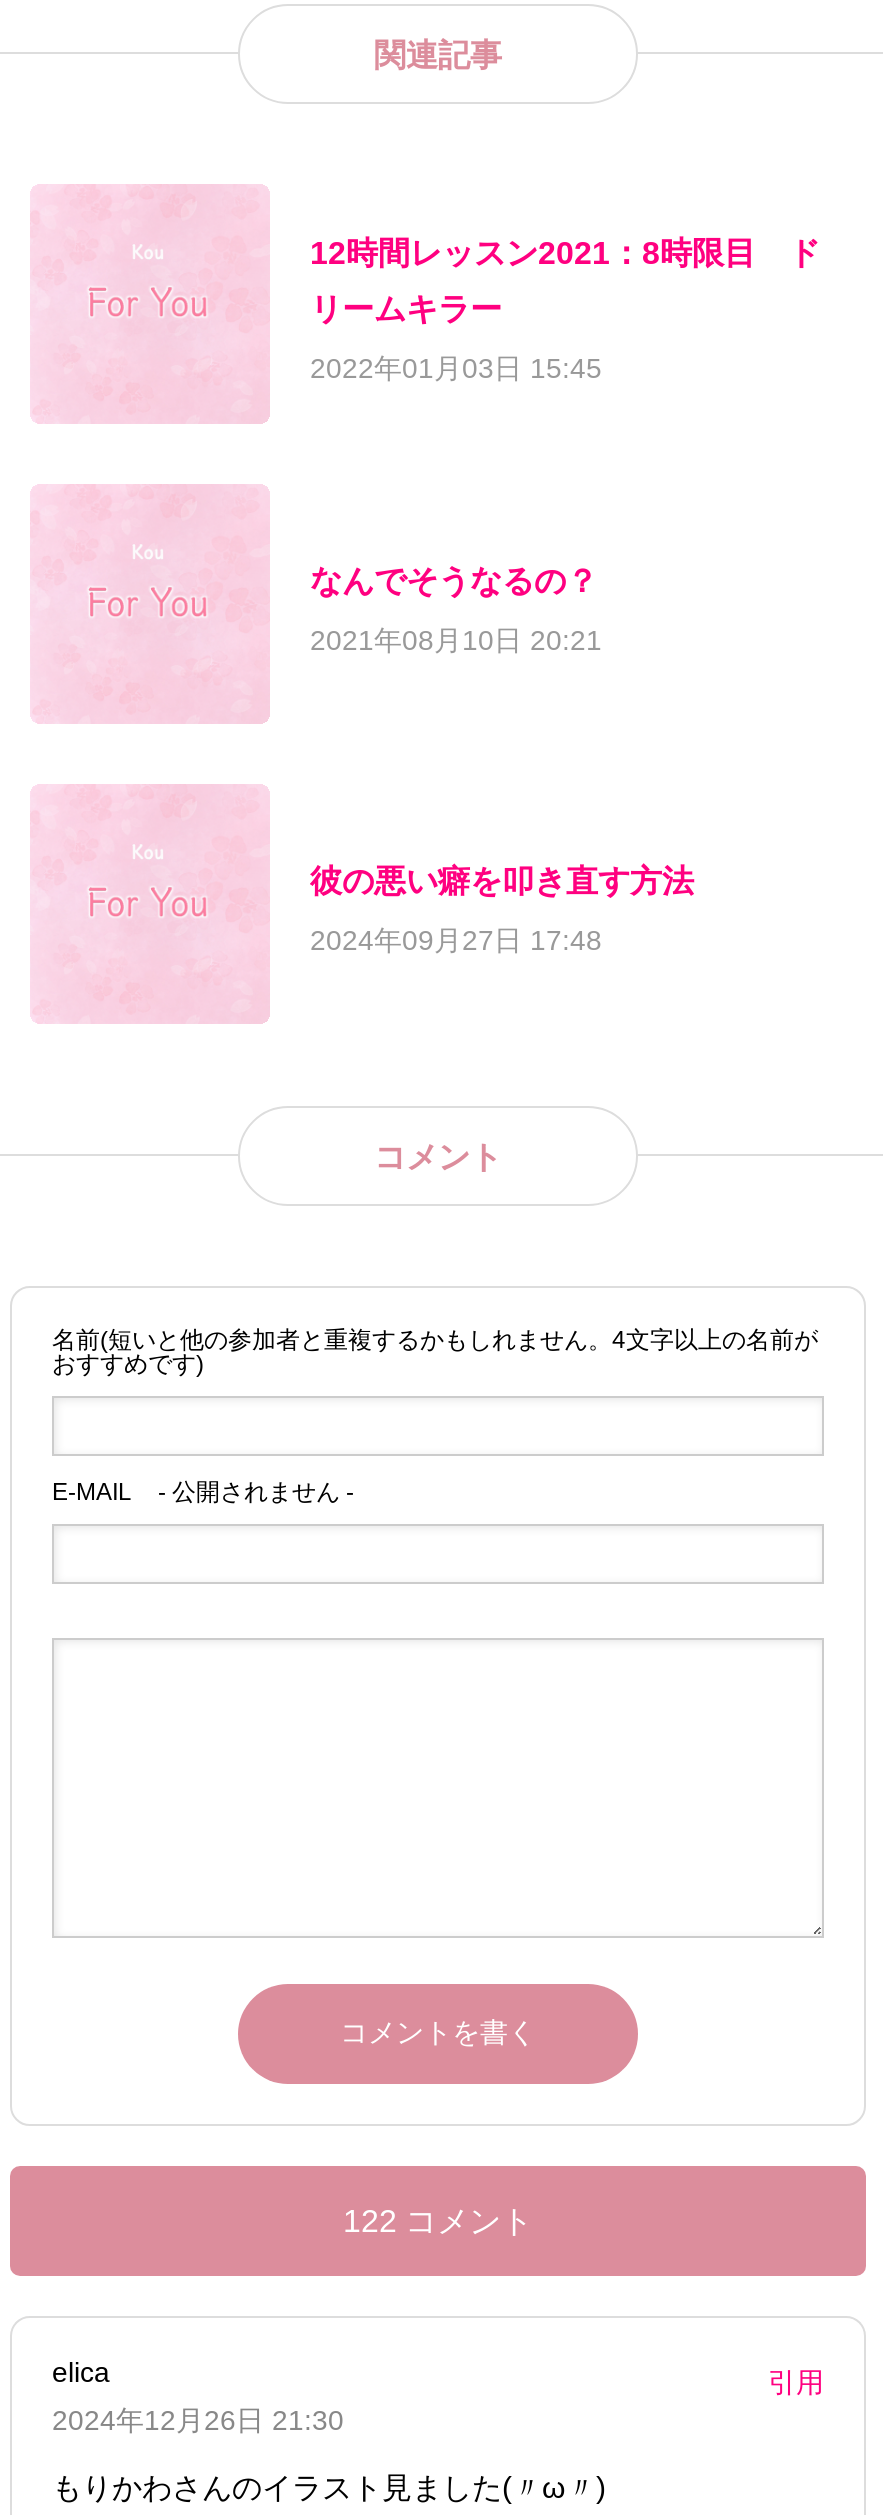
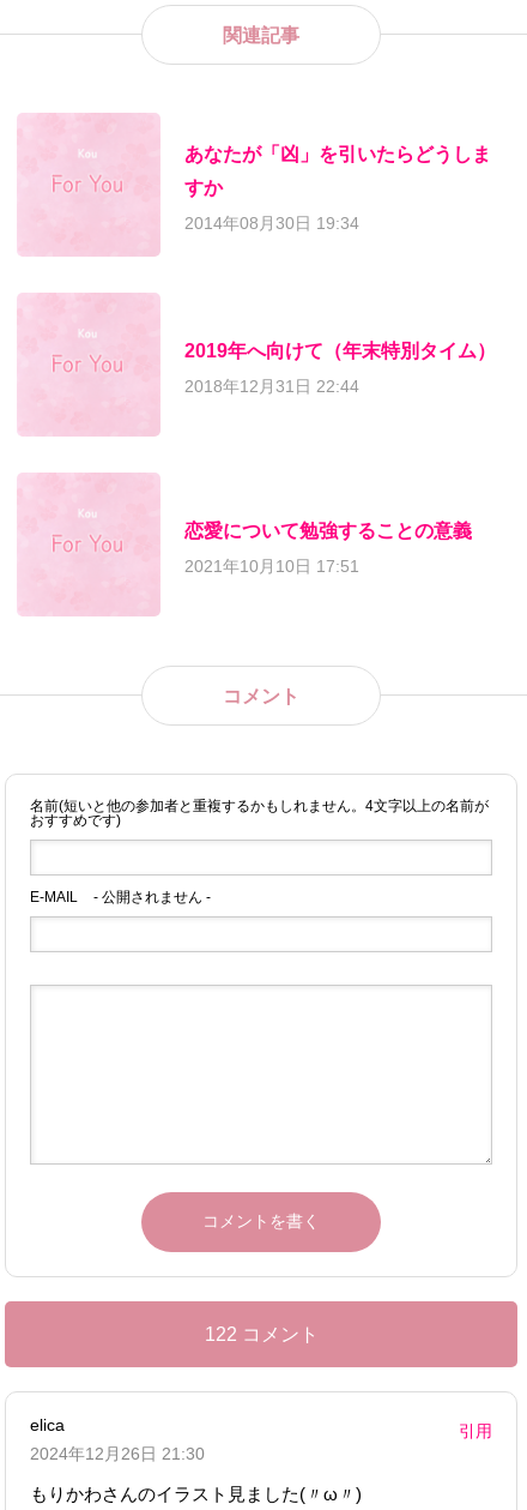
- 12時間レッスン2021：8時限目 ド
+ あなたが「凶」を引いたらどうしま

- リームキラー
+ すか

- 2022年01月03日 15:45
+ 2014年08月30日 19:34

- なんでそうなるの？
+ 2019年へ向けて（年末特別タイム）

- 2021年08月10日 20:21
+ 2018年12月31日 22:44

- 彼の悪い癖を叩き直す方法
+ 恋愛について勉強することの意義

- 2024年09月27日 17:48
+ 2021年10月10日 17:51
